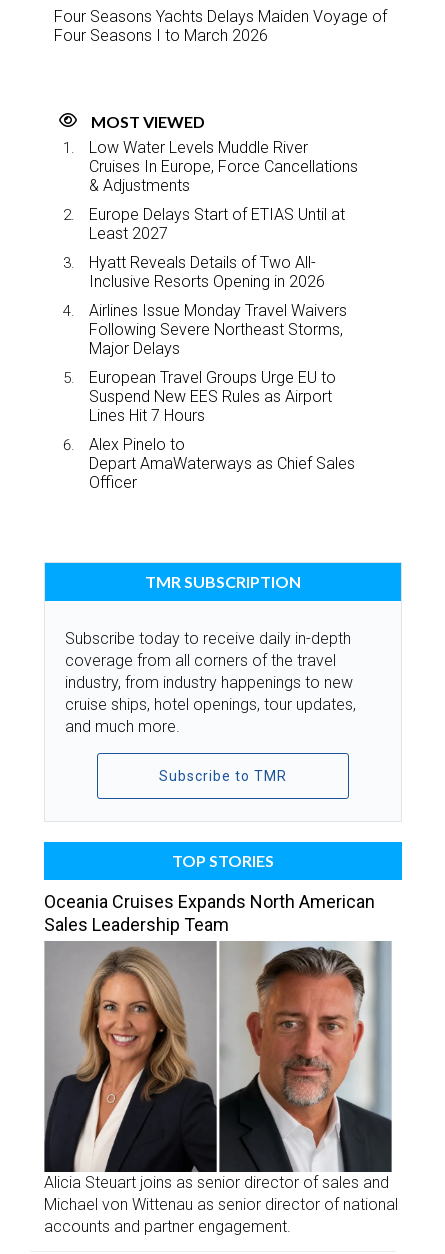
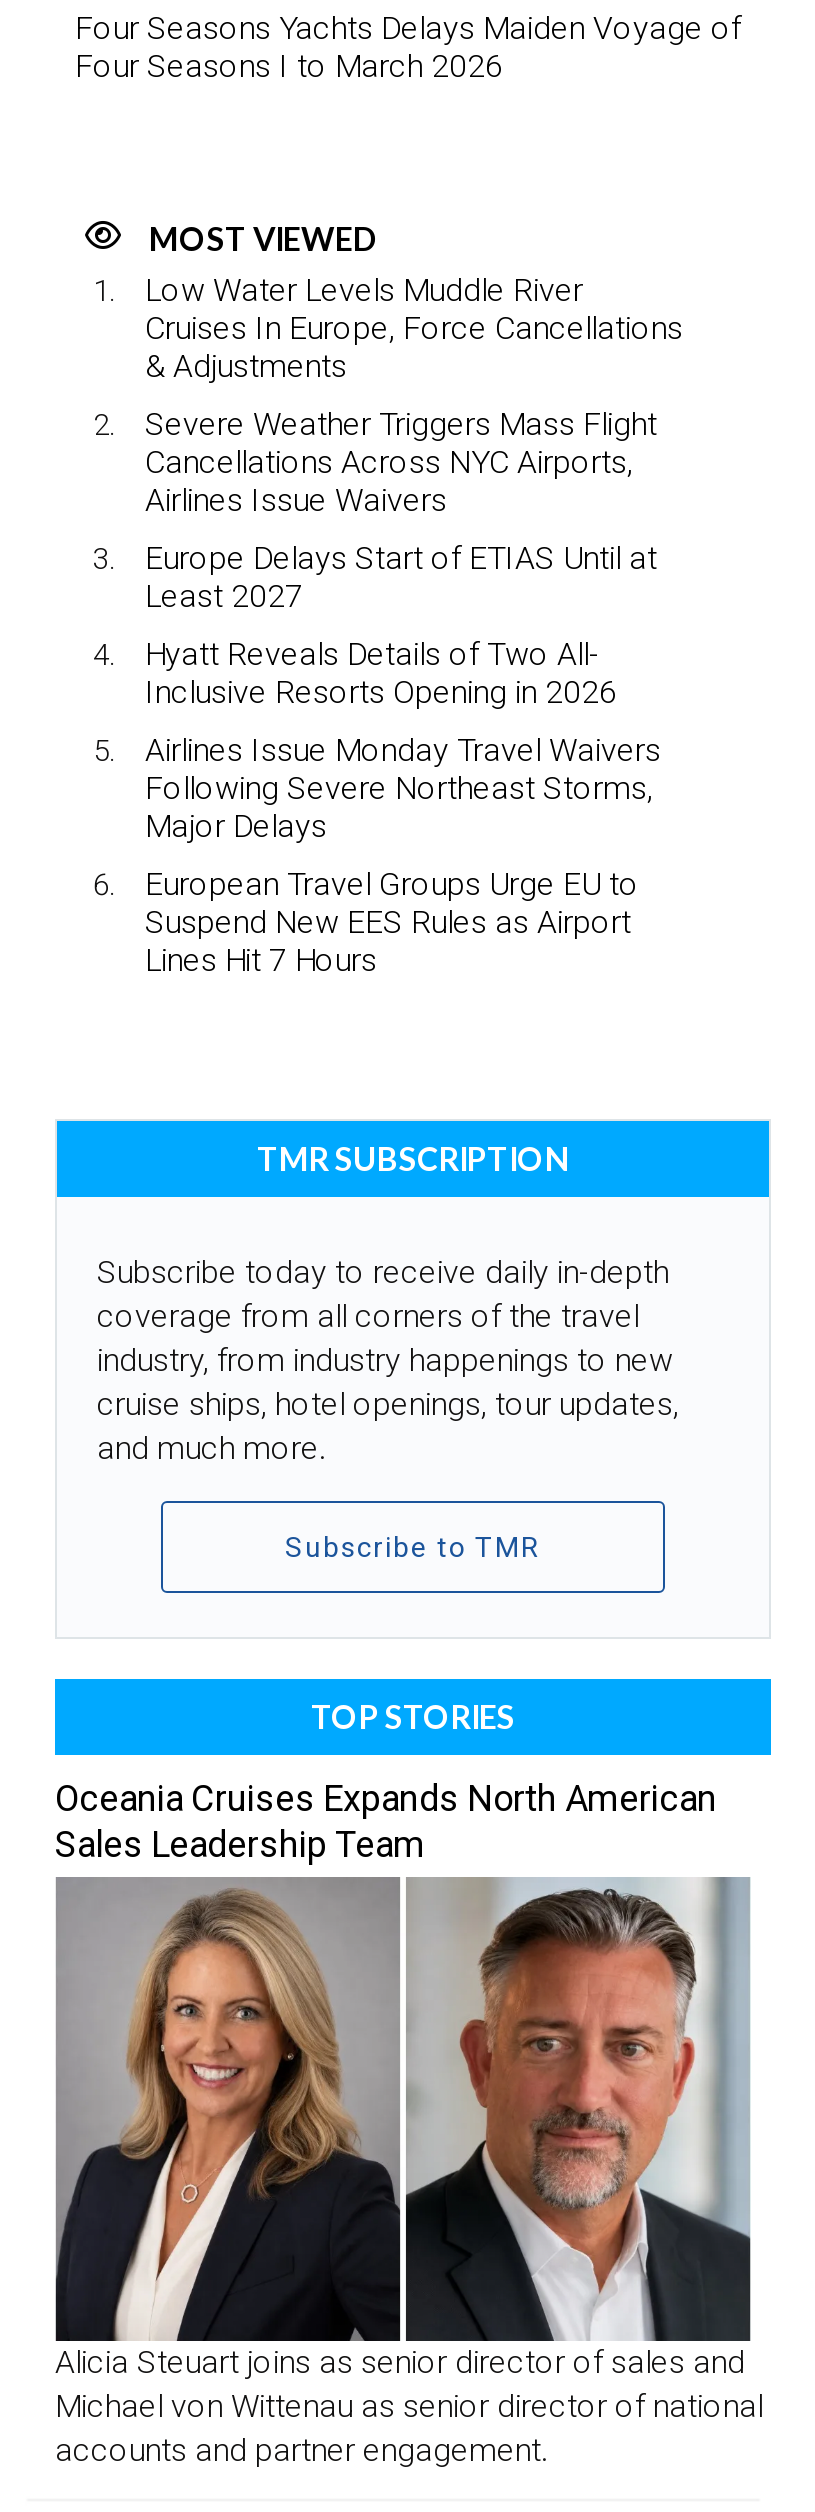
+ Severe Weather Triggers Mass Flight
+ Cancellations Across NYC Airports,
+ Airlines Issue Waivers

moved down: Europe Delays Start of ETIAS Until at | Least 2027 | Hyatt Reveals Details of Two All- | ... | Suspend New EES Rules as Airport | Lines Hit 7 Hours

- Alex Pinelo to
- Depart AmaWaterways as Chief Sales
- Officer
